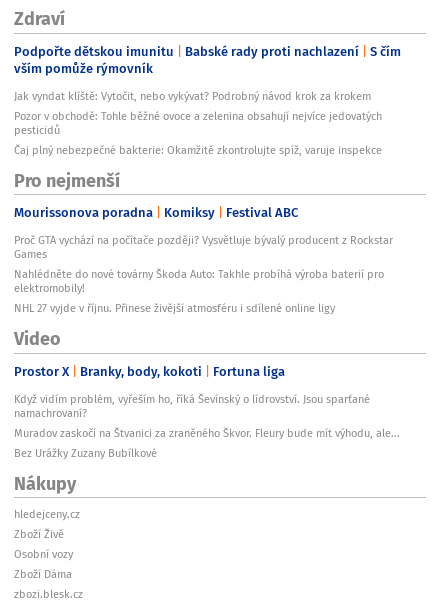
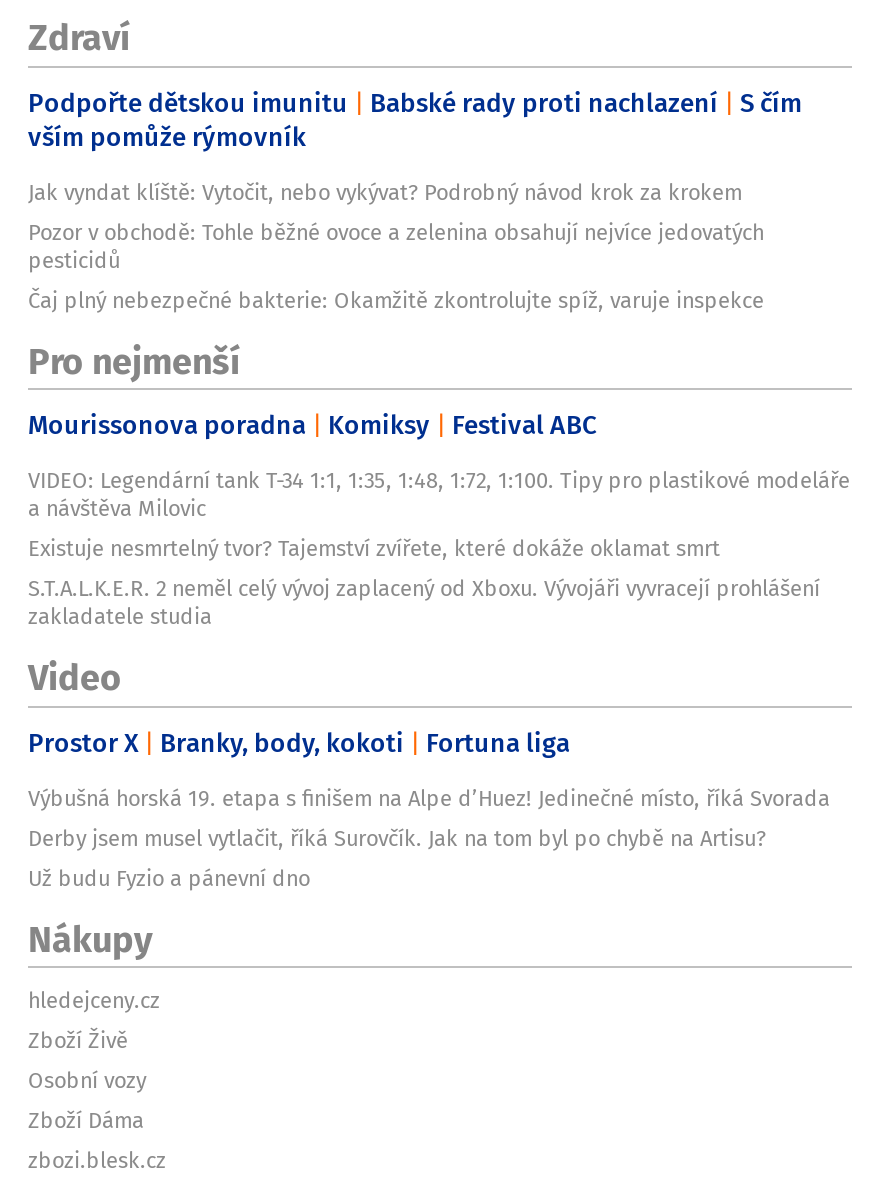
- Proč GTA vychází na počítače později? Vysvětluje bývalý producent z Rockstar
- Games
- Nahlédněte do nové továrny Škoda Auto: Takhle probíhá výroba baterií pro
- elektromobily!
- NHL 27 vyjde v říjnu. Přinese živější atmosféru i sdílené online ligy
+ VIDEO: Legendární tank T-34 1:1, 1:35, 1:48, 1:72, 1:100. Tipy pro plastikové modeláře
+ a návštěva Milovic
+ Existuje nesmrtelný tvor? Tajemství zvířete, které dokáže oklamat smrt
+ S.T.A.L.K.E.R. 2 neměl celý vývoj zaplacený od Xboxu. Vývojáři vyvracejí prohlášení
+ zakladatele studia

- Když vidím problém, vyřeším ho, říká Ševínský o lídrovství. Jsou sparťané
- namachrovaní?
- Muradov zaskočí na Štvanici za zraněného Škvor. Fleury bude mít výhodu, ale...
- Bez Urážky Zuzany Bubílkové
+ Výbušná horská 19. etapa s finišem na Alpe d’Huez! Jedinečné místo, říká Svorada
+ Derby jsem musel vytlačit, říká Surovčík. Jak na tom byl po chybě na Artisu?
+ Už budu Fyzio a pánevní dno
